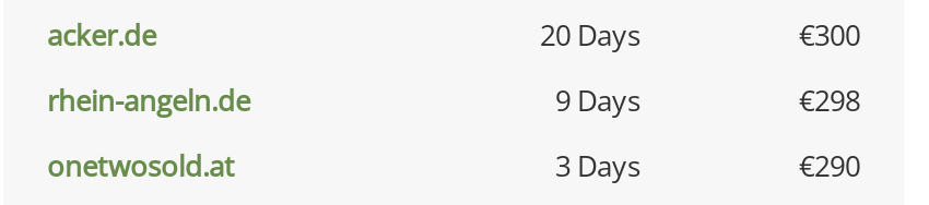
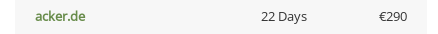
- 20 Days
- €300
- rhein-angeln.de
- 9 Days
- €298
- onetwosold.at
- 3 Days
+ 22 Days
